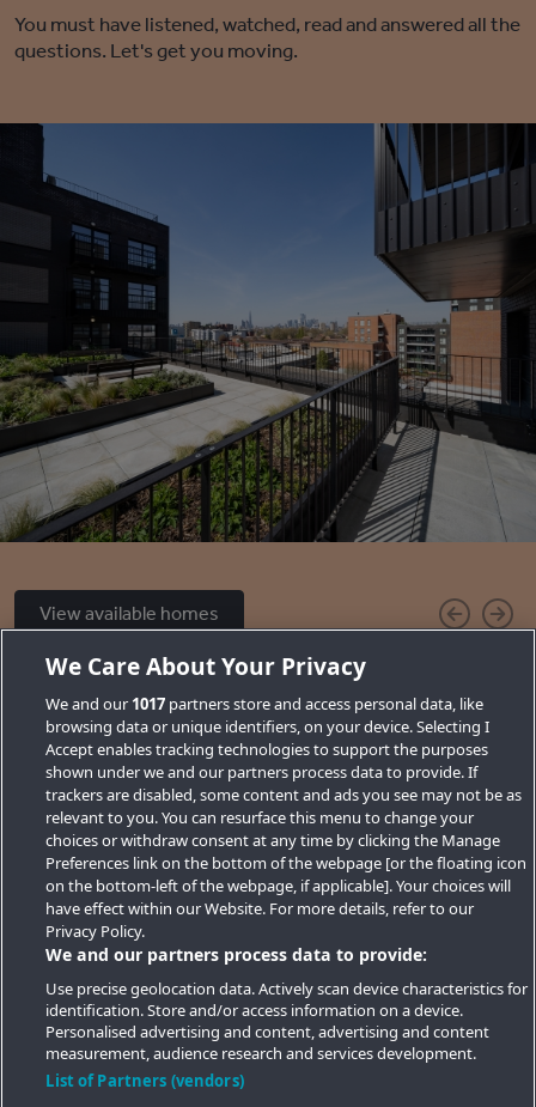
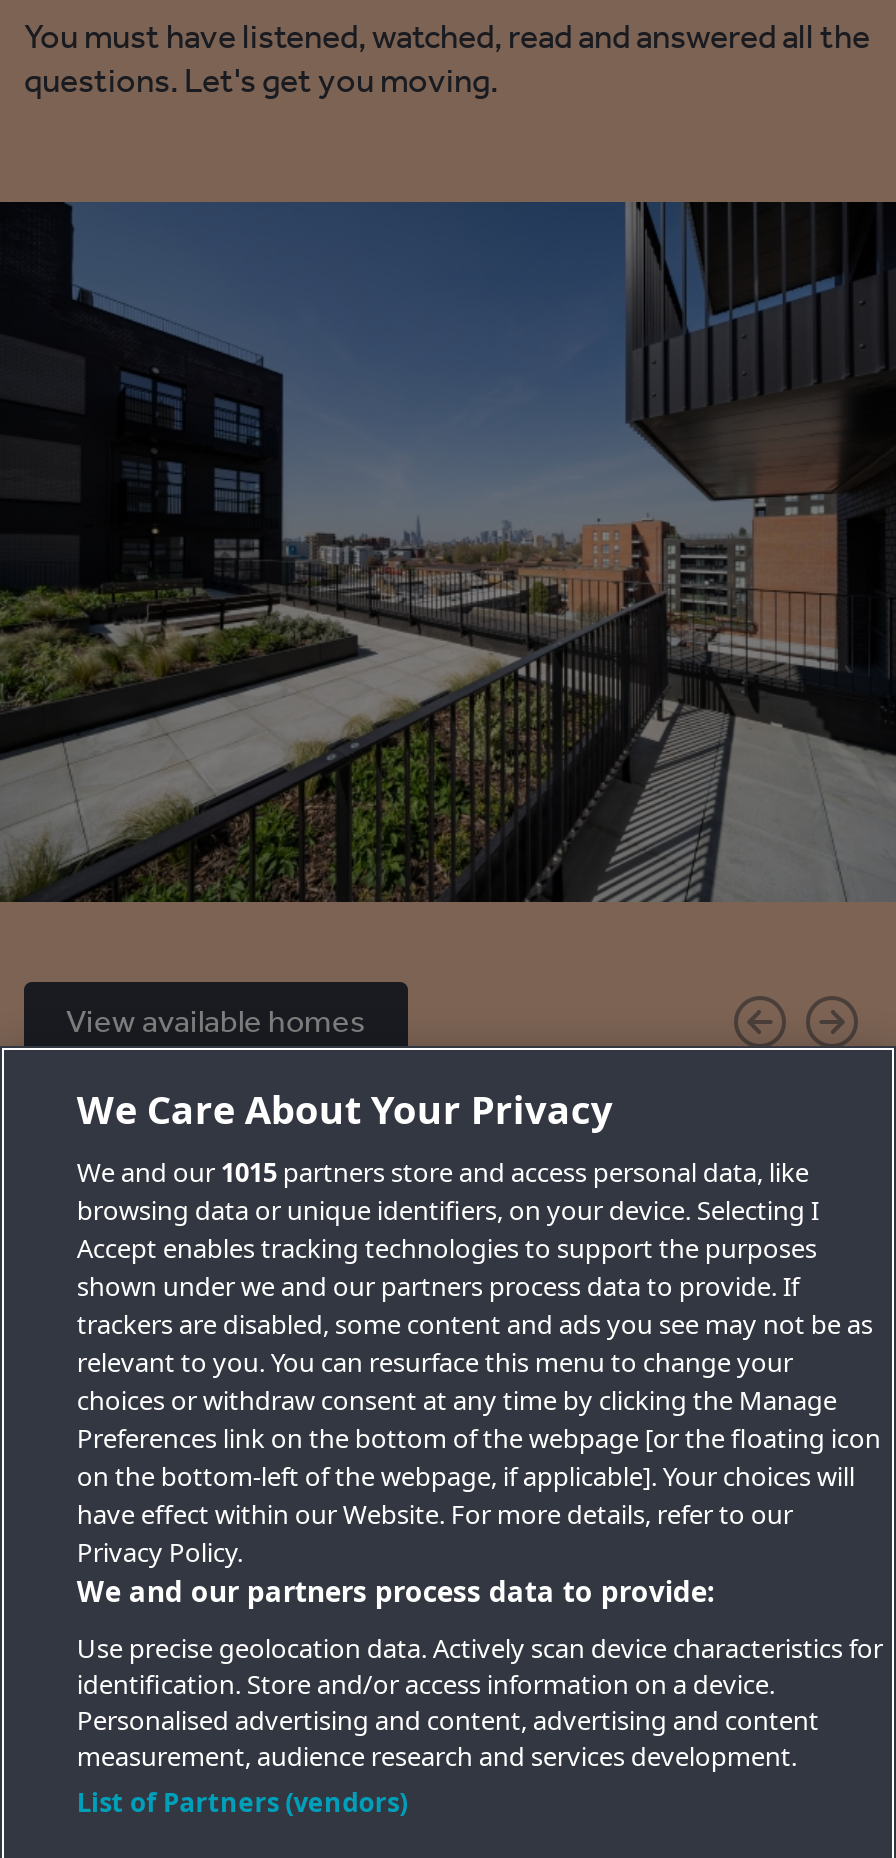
- We and our 1017 partners store and access personal data, like
+ We and our 1015 partners store and access personal data, like
